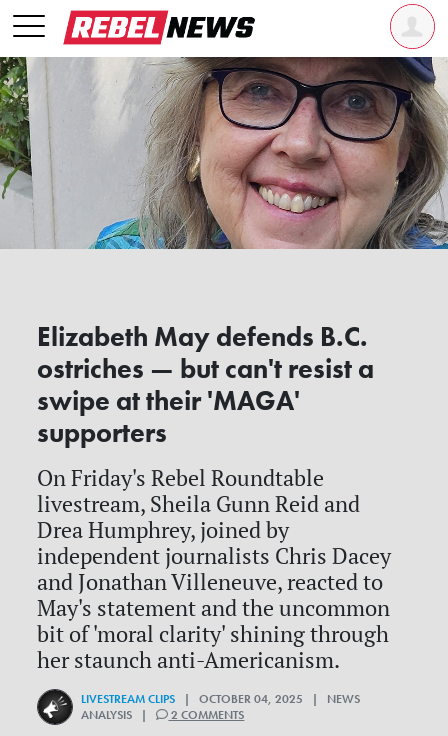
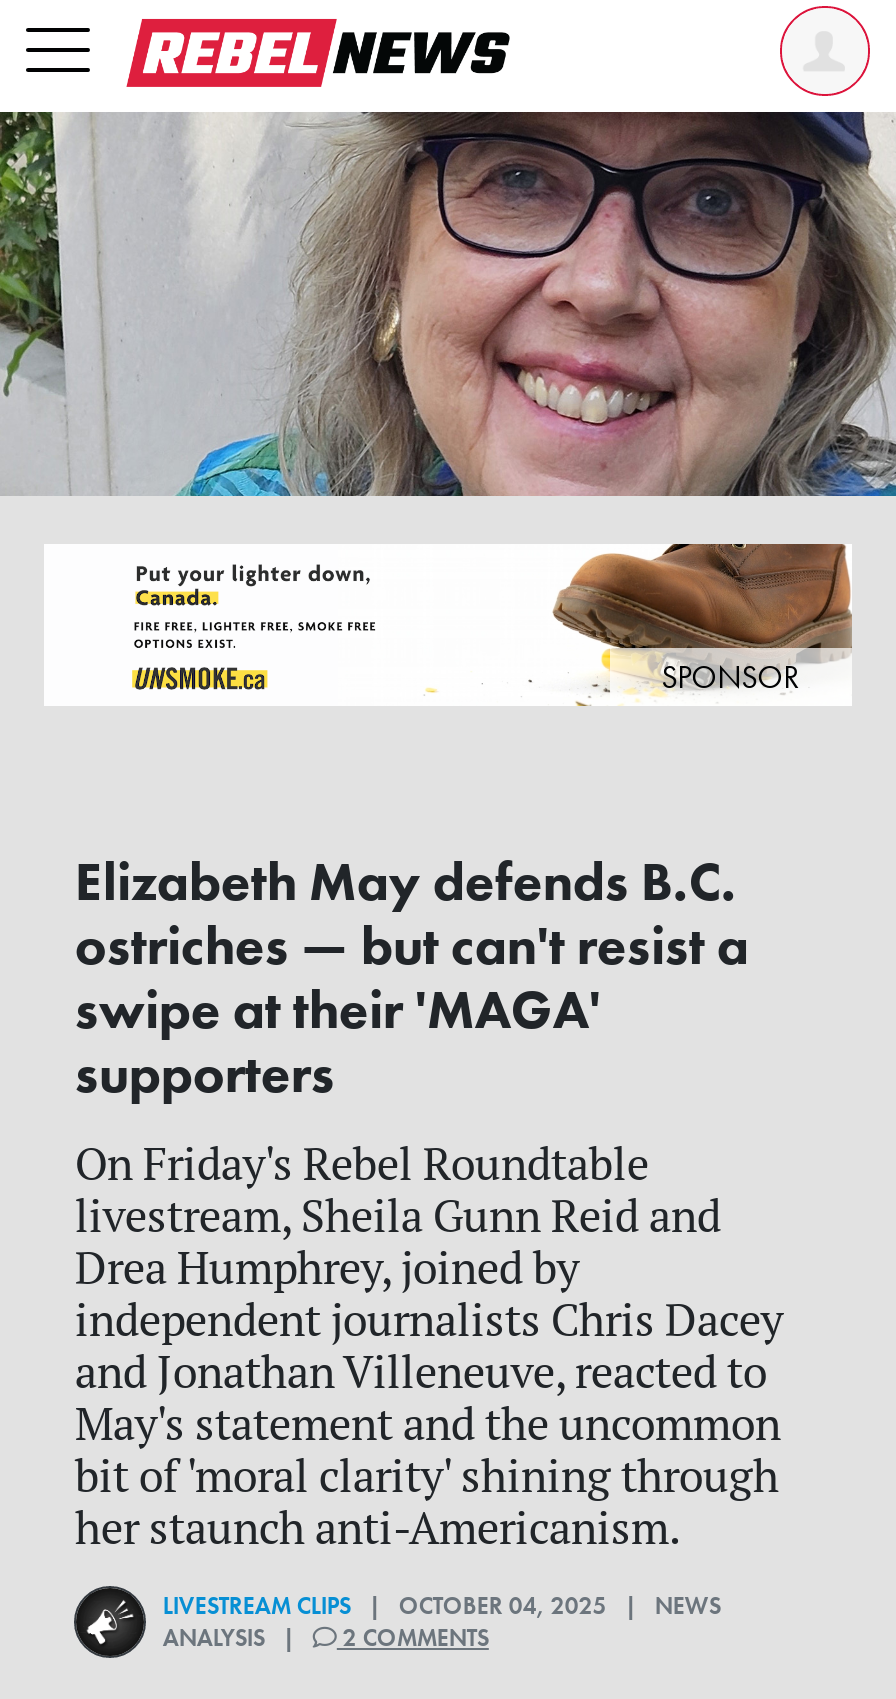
+ [image]
+ SPONSOR
